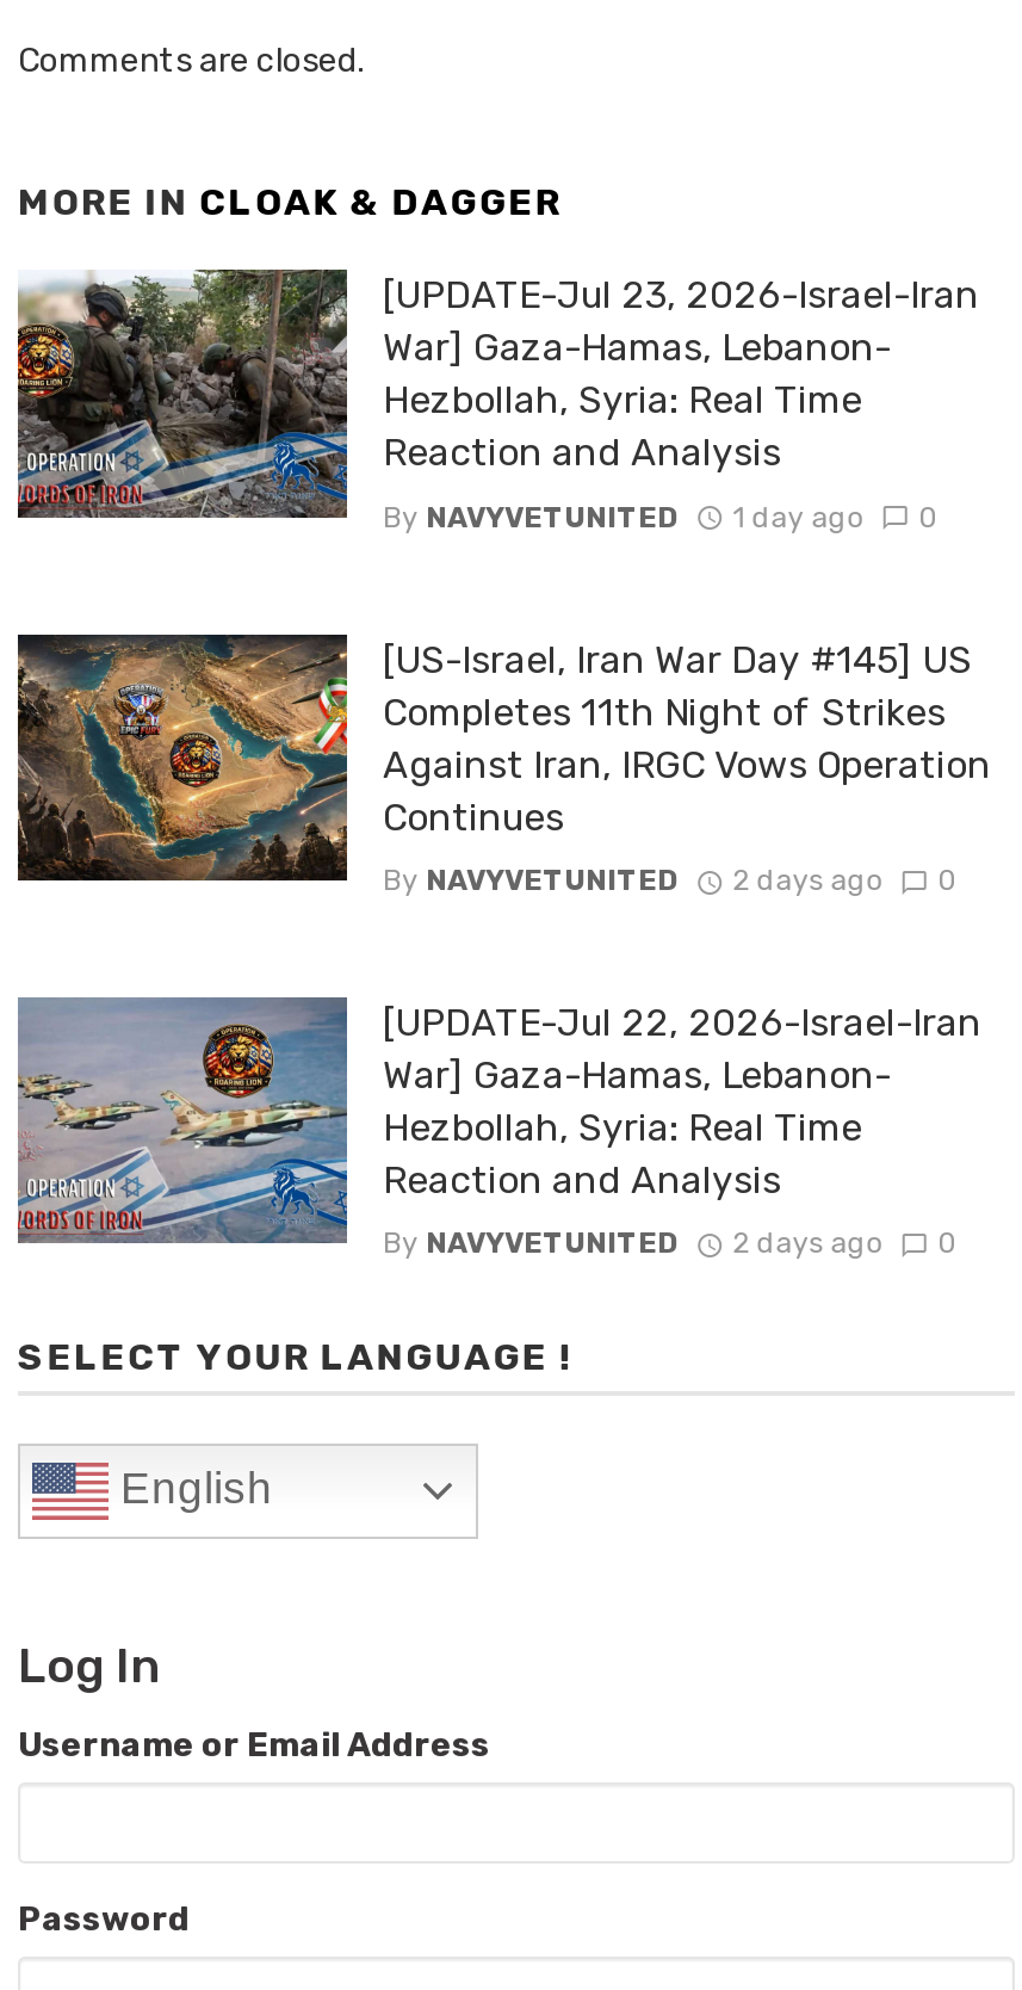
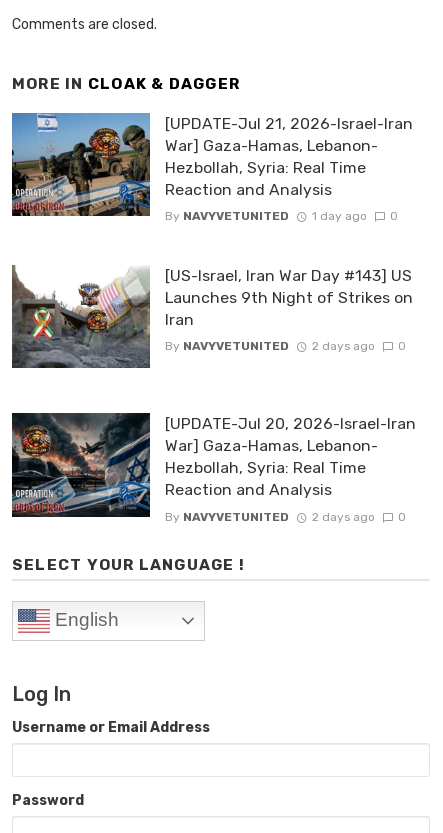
- [image]
- [UPDATE-Jul 23, 2026-Israel-Iran
+ [image]
+ [UPDATE-Jul 21, 2026-Israel-Iran

- [image]
- [US-Israel, Iran War Day #145] US
- Completes 11th Night of Strikes
- Against Iran, IRGC Vows Operation
- Continues
+ [image]
+ [US-Israel, Iran War Day #143] US
+ Launches 9th Night of Strikes on
+ Iran

moved up: By NAVYVETUNITED | 2 days ago | 0

- [image]
- [UPDATE-Jul 22, 2026-Israel-Iran
+ [image]
+ [UPDATE-Jul 20, 2026-Israel-Iran
